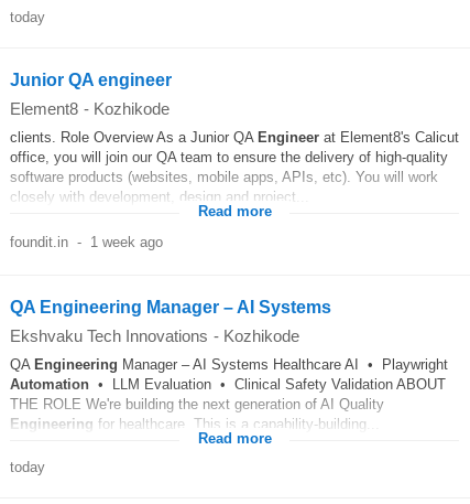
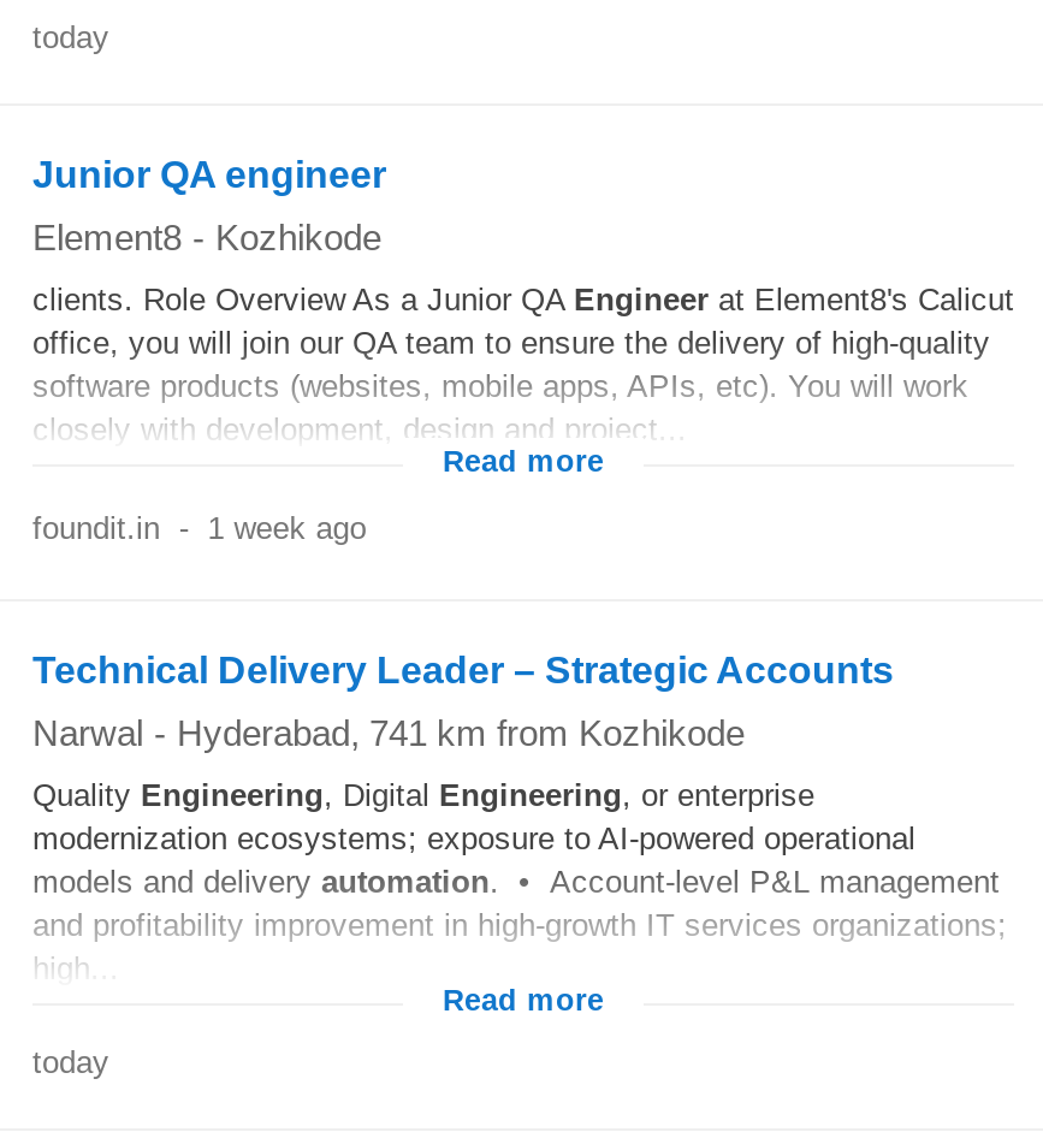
- QA Engineering Manager – AI Systems
+ Technical Delivery Leader – Strategic Accounts

- Ekshvaku Tech Innovations - Kozhikode
+ Narwal - Hyderabad, 741 km from Kozhikode

- QA Engineering Manager – AI Systems Healthcare AI • Playwright
- Automation • LLM Evaluation • Clinical Safety Validation ABOUT
- THE ROLE We're building the next generation of AI Quality
- Engineering for healthcare. This is a capability-building...
+ Quality Engineering, Digital Engineering, or enterprise
+ modernization ecosystems; exposure to AI-powered operational
+ models and delivery automation. • Account-level P&L management
+ and profitability improvement in high-growth IT services organizations;
+ high...
